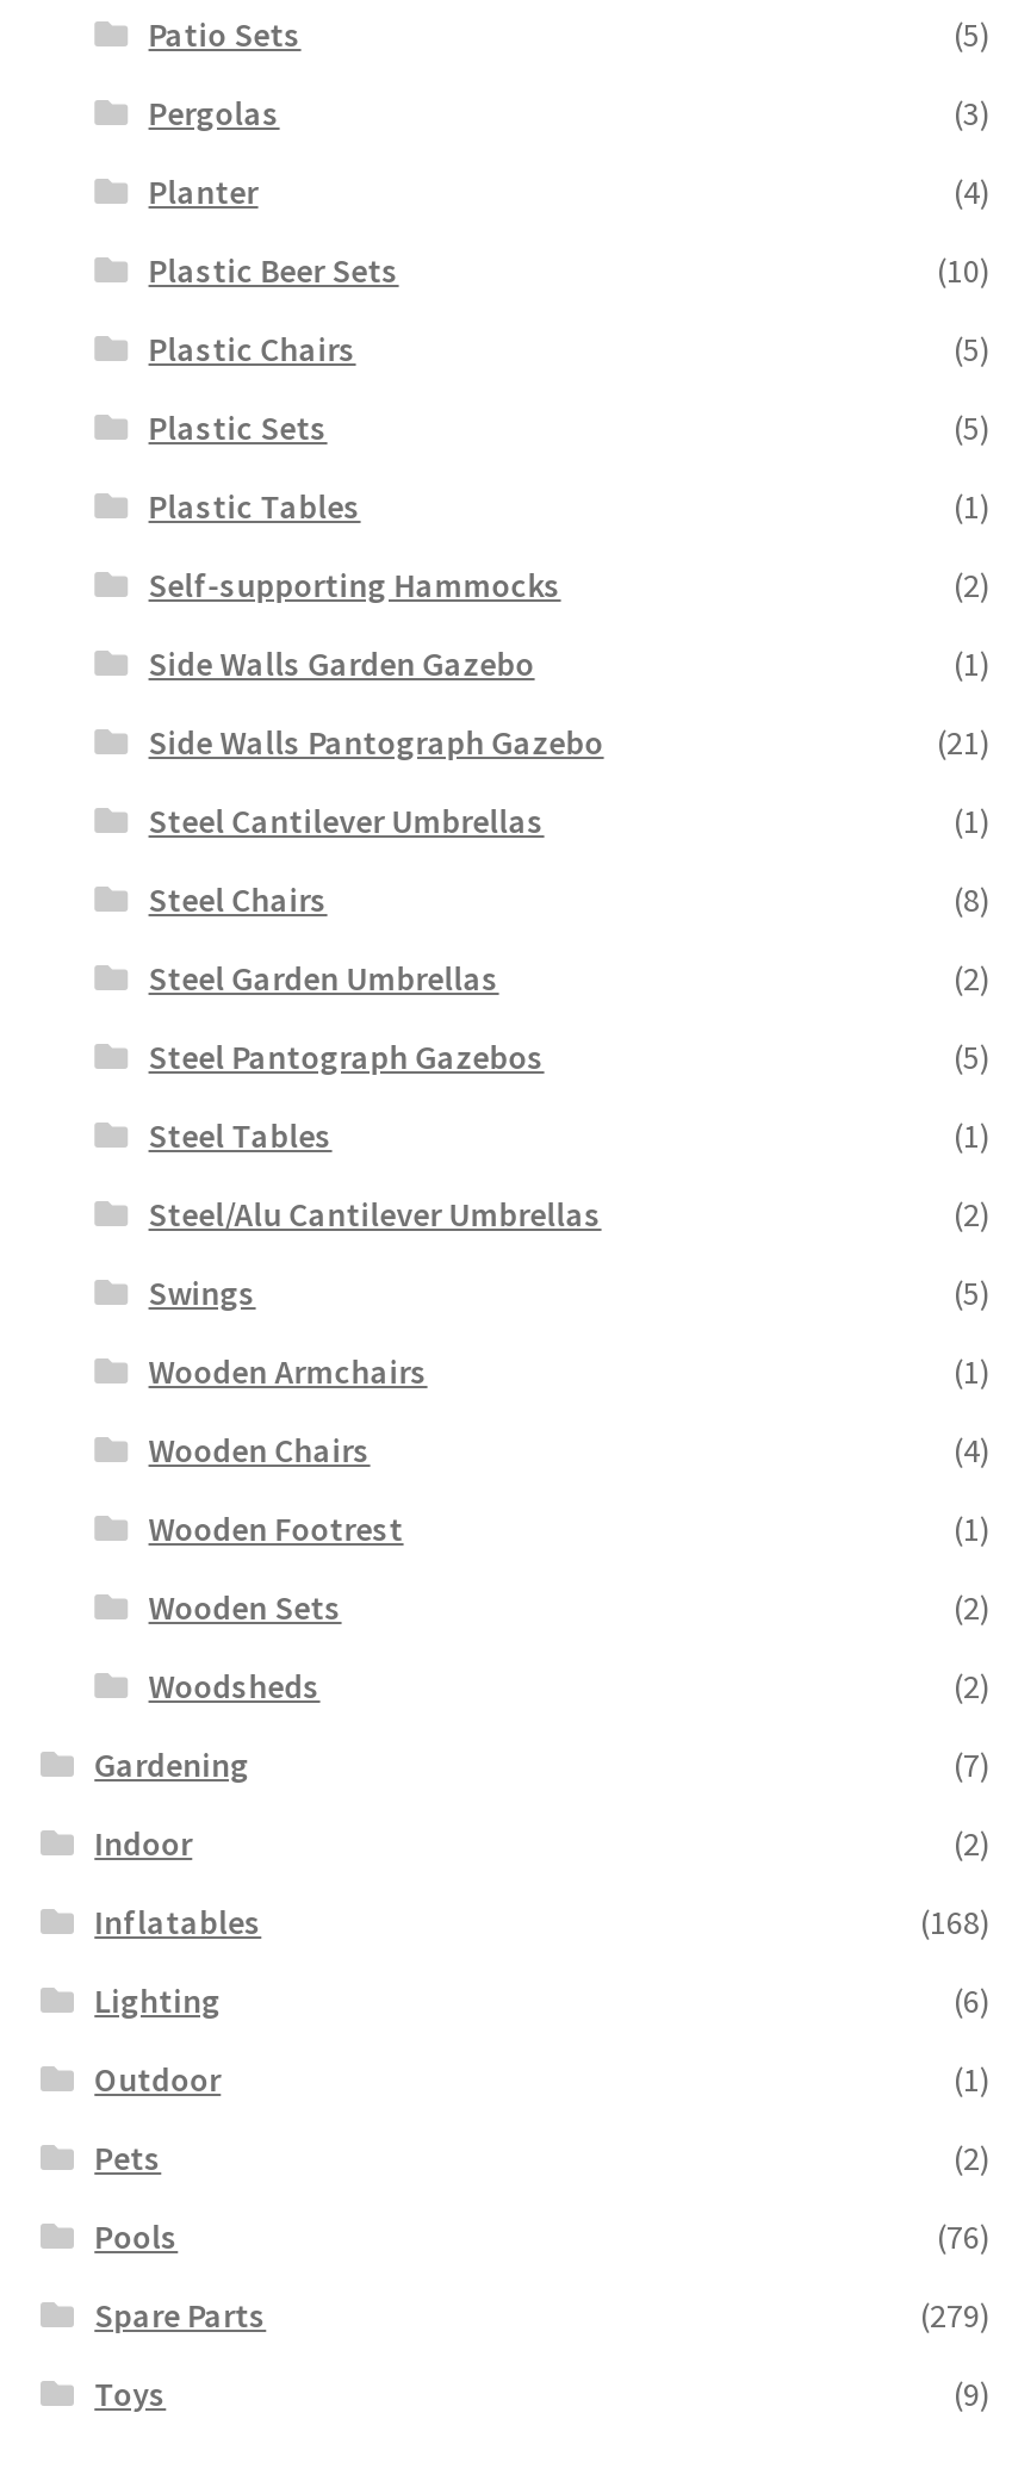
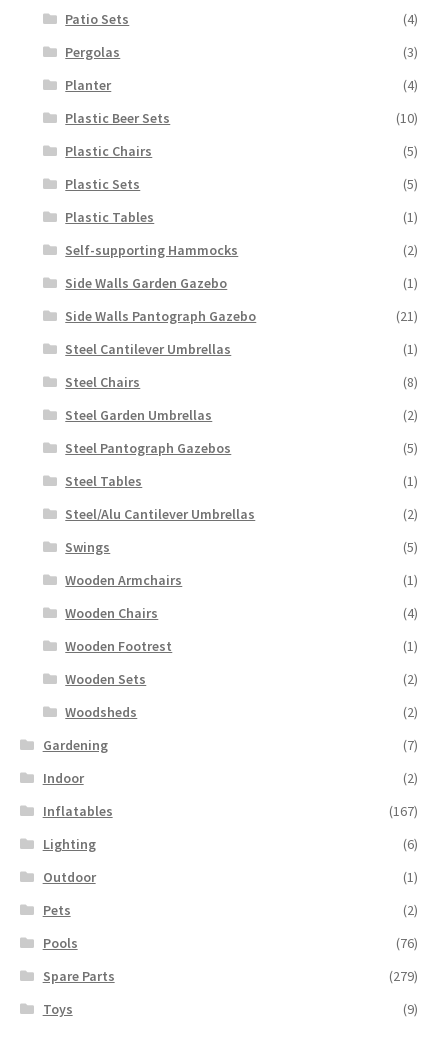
- (5)
+ (4)

- (168)
+ (167)
